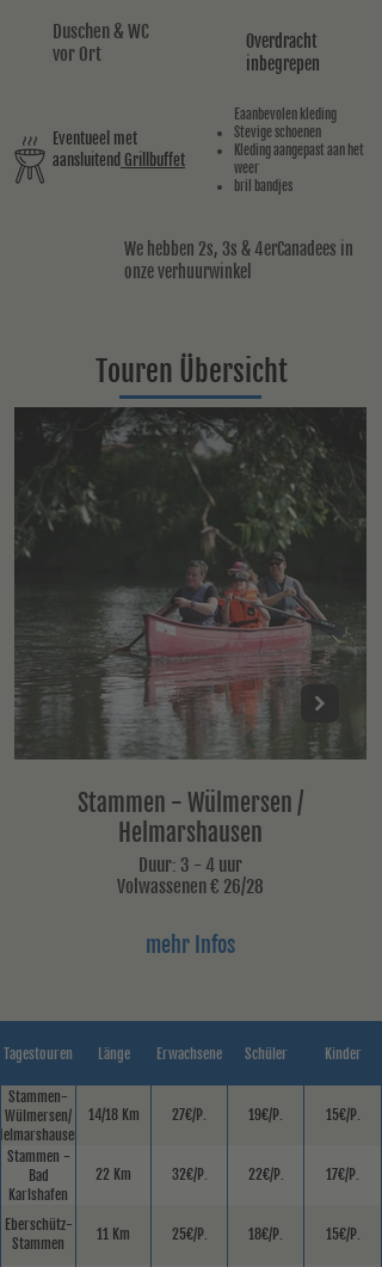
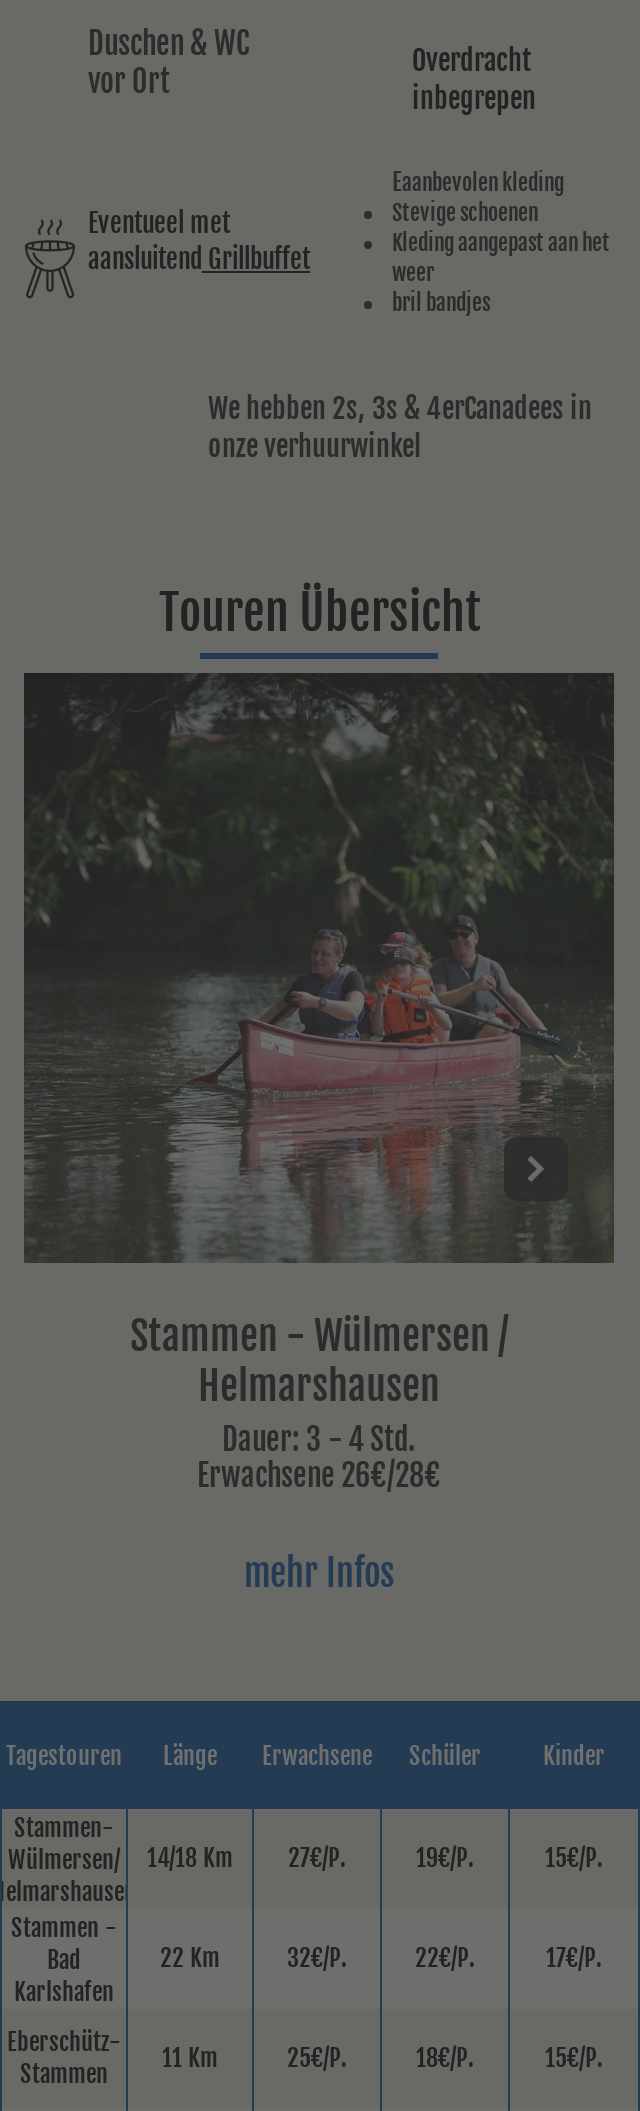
- Duur: 3 - 4 uur
- Volwassenen € 26/28
+ Dauer: 3 - 4 Std.
+ Erwachsene 26€/28€
